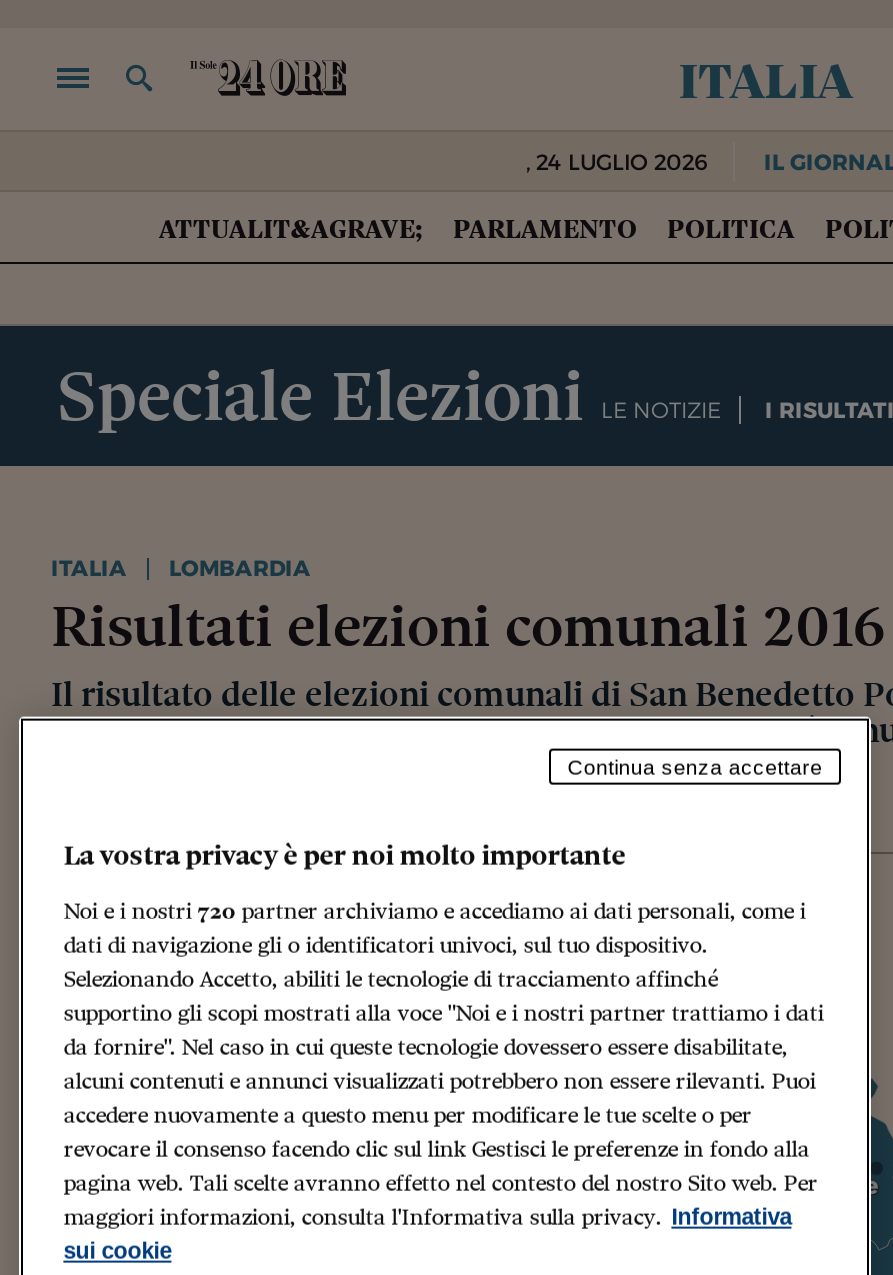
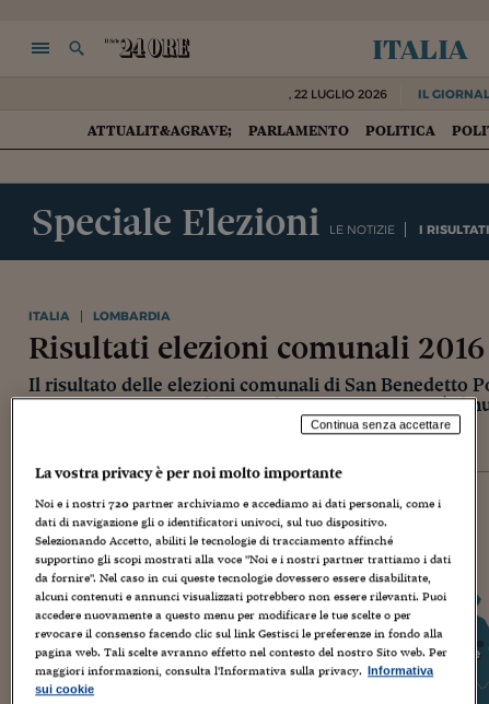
- , 24 LUGLIO 2026
+ , 22 LUGLIO 2026
